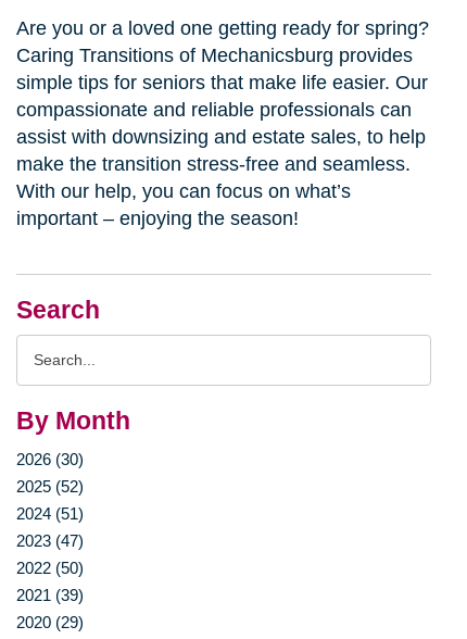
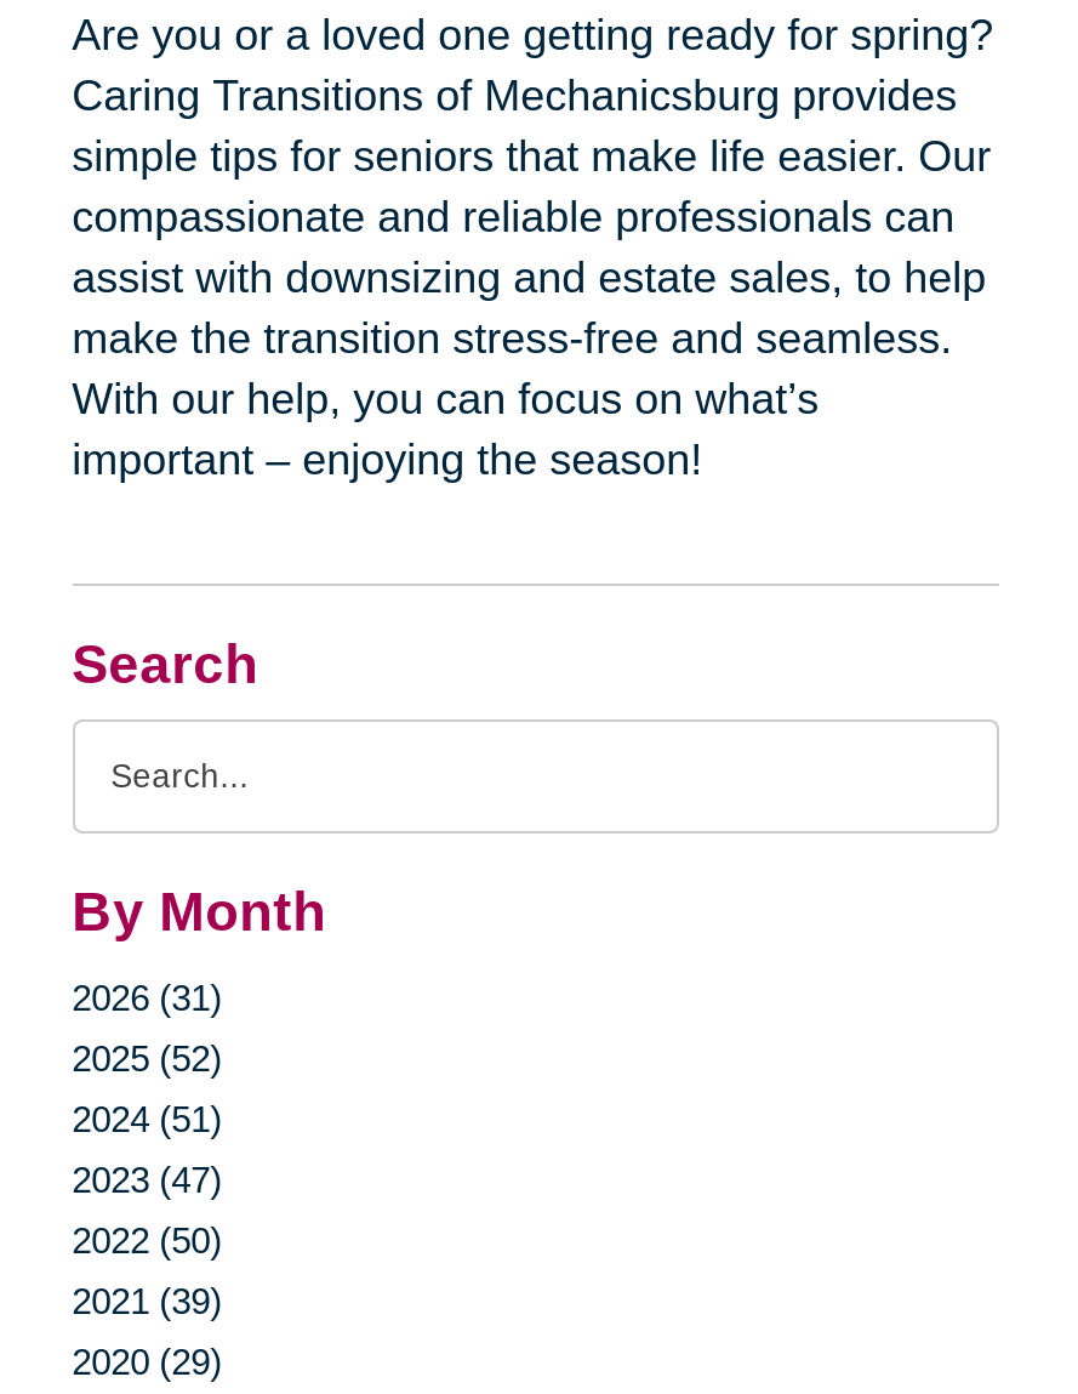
- 2026 (30)
+ 2026 (31)
